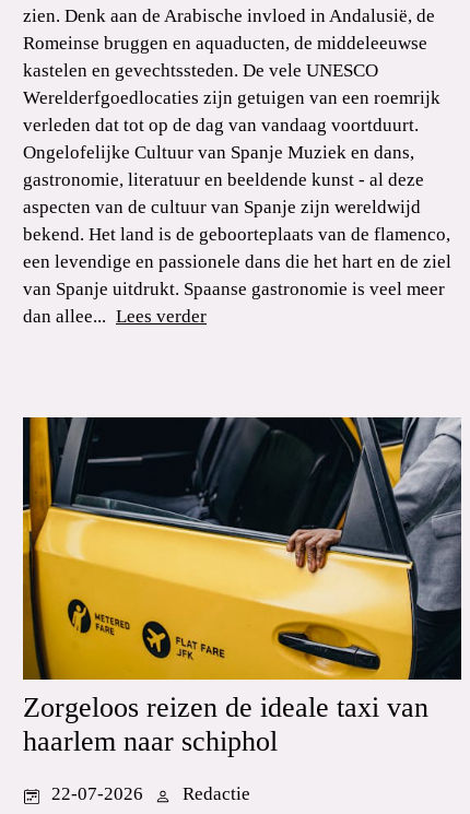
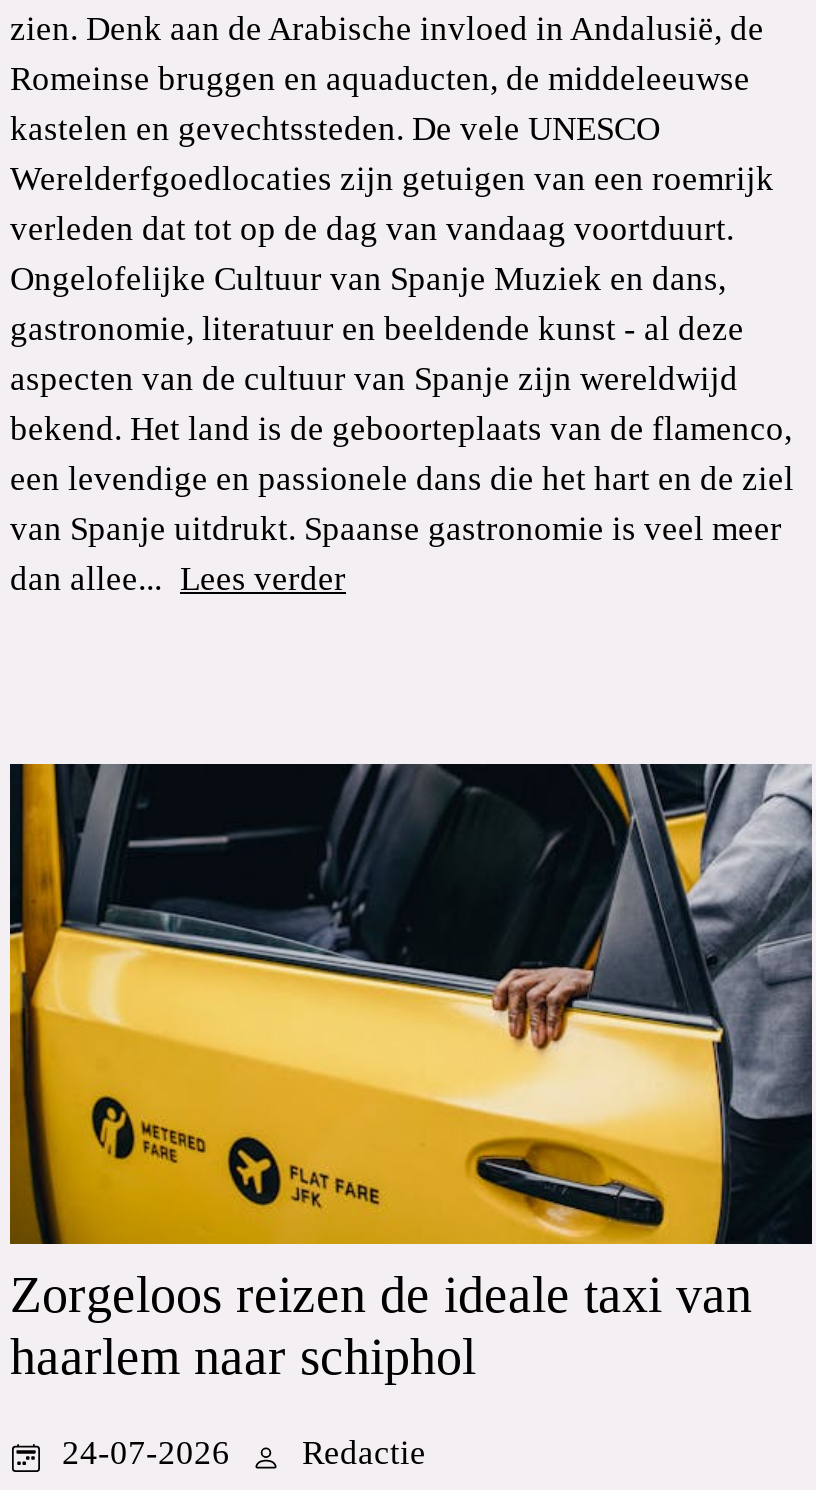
- 22-07-2026 Redactie
+ 24-07-2026 Redactie
